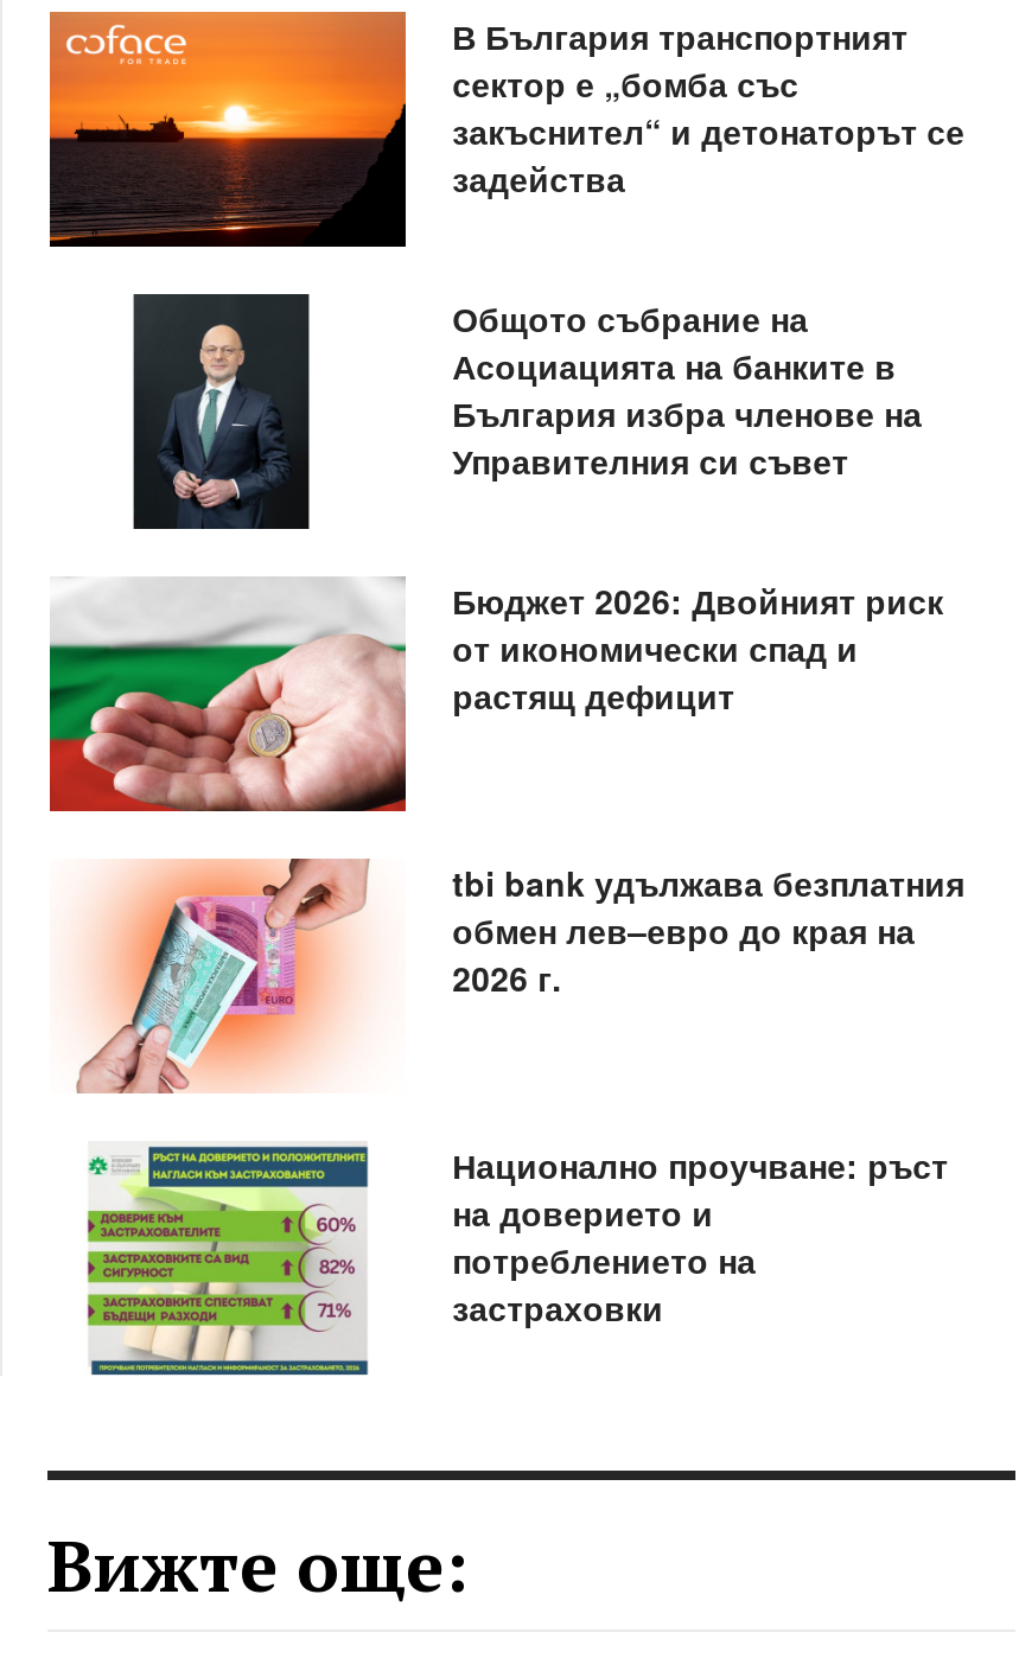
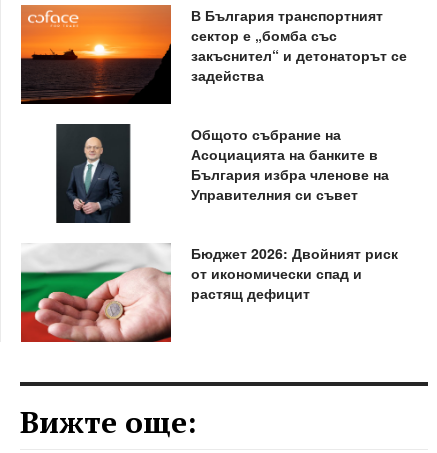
- [image]
- tbi bank удължава безплатния
- обмен лев–евро до края на
- 2026 г.

- [image]
- Национално проучване: ръст
- на доверието и
- потреблението на
- застраховки
